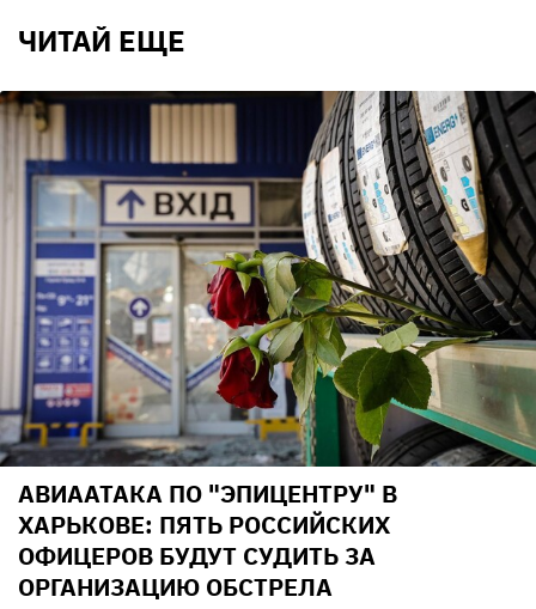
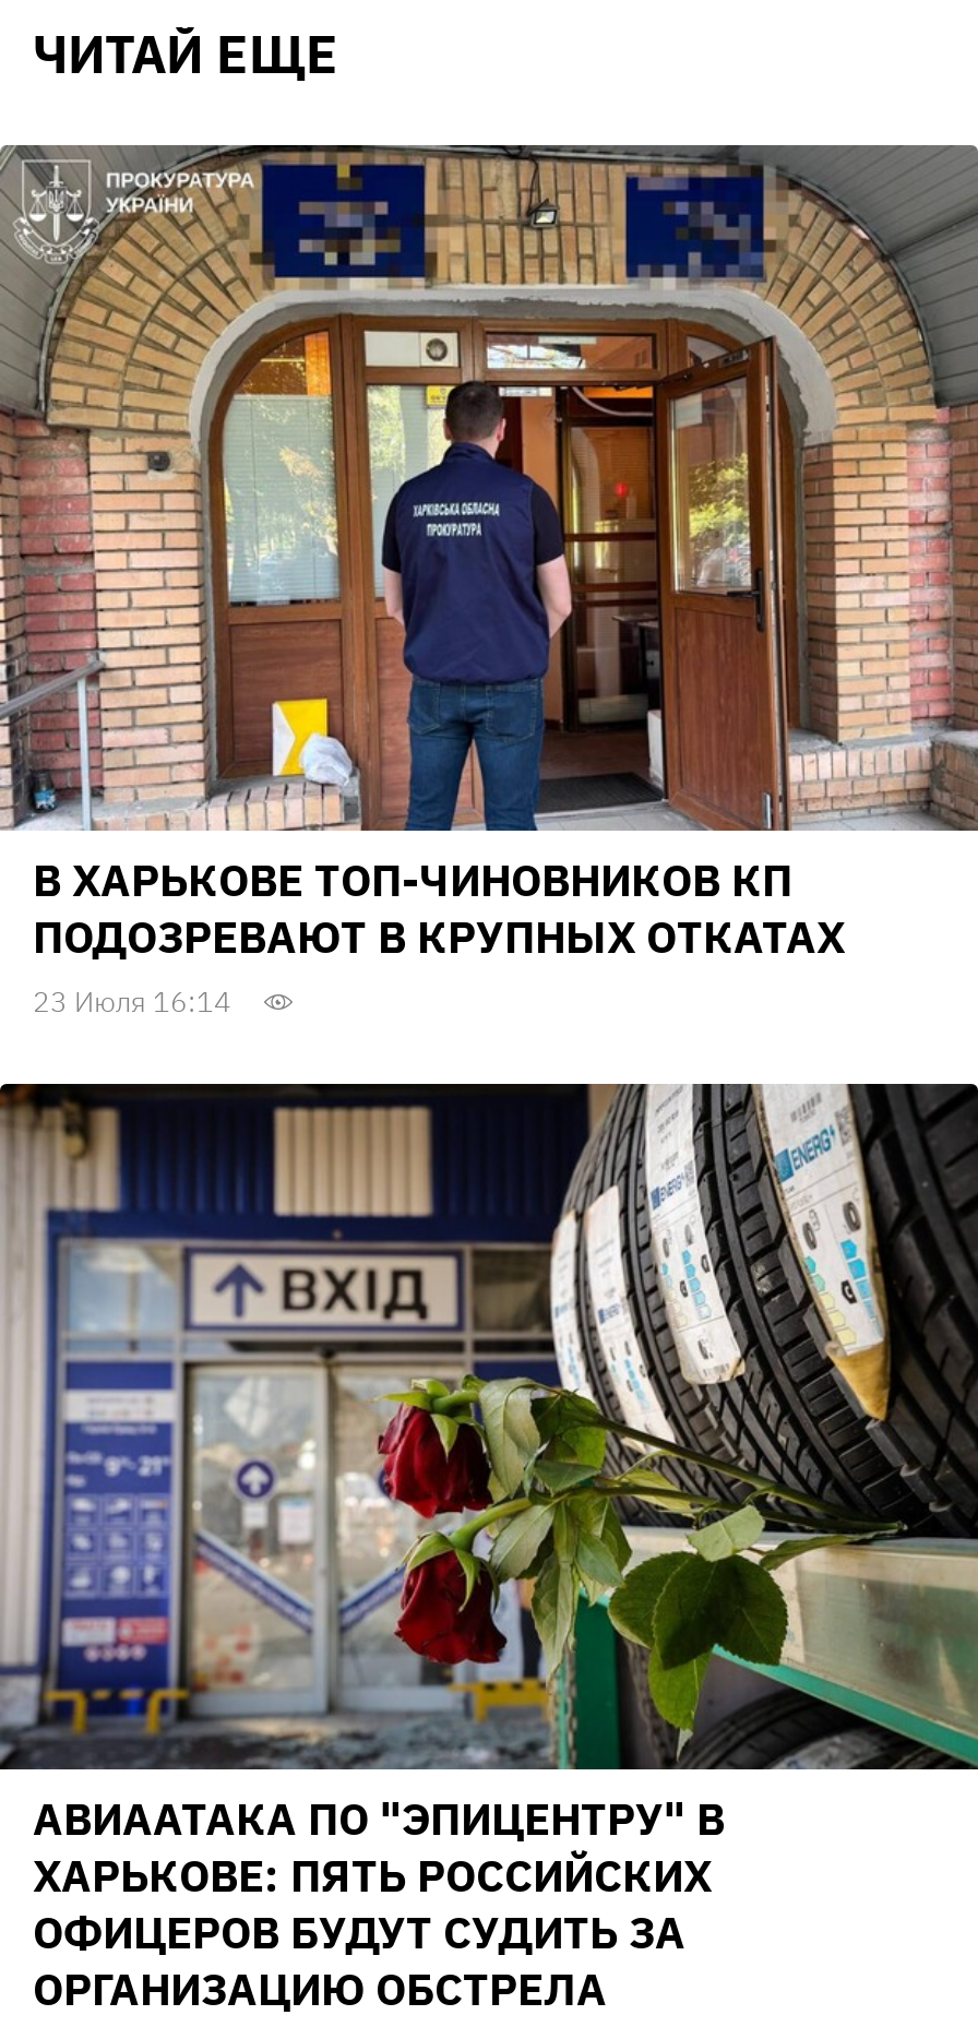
+ [image]
+ В ХАРЬКОВЕ ТОП-ЧИНОВНИКОВ КП
+ ПОДОЗРЕВАЮТ В КРУПНЫХ ОТКАТАХ
+ 23 Июля 16:14
